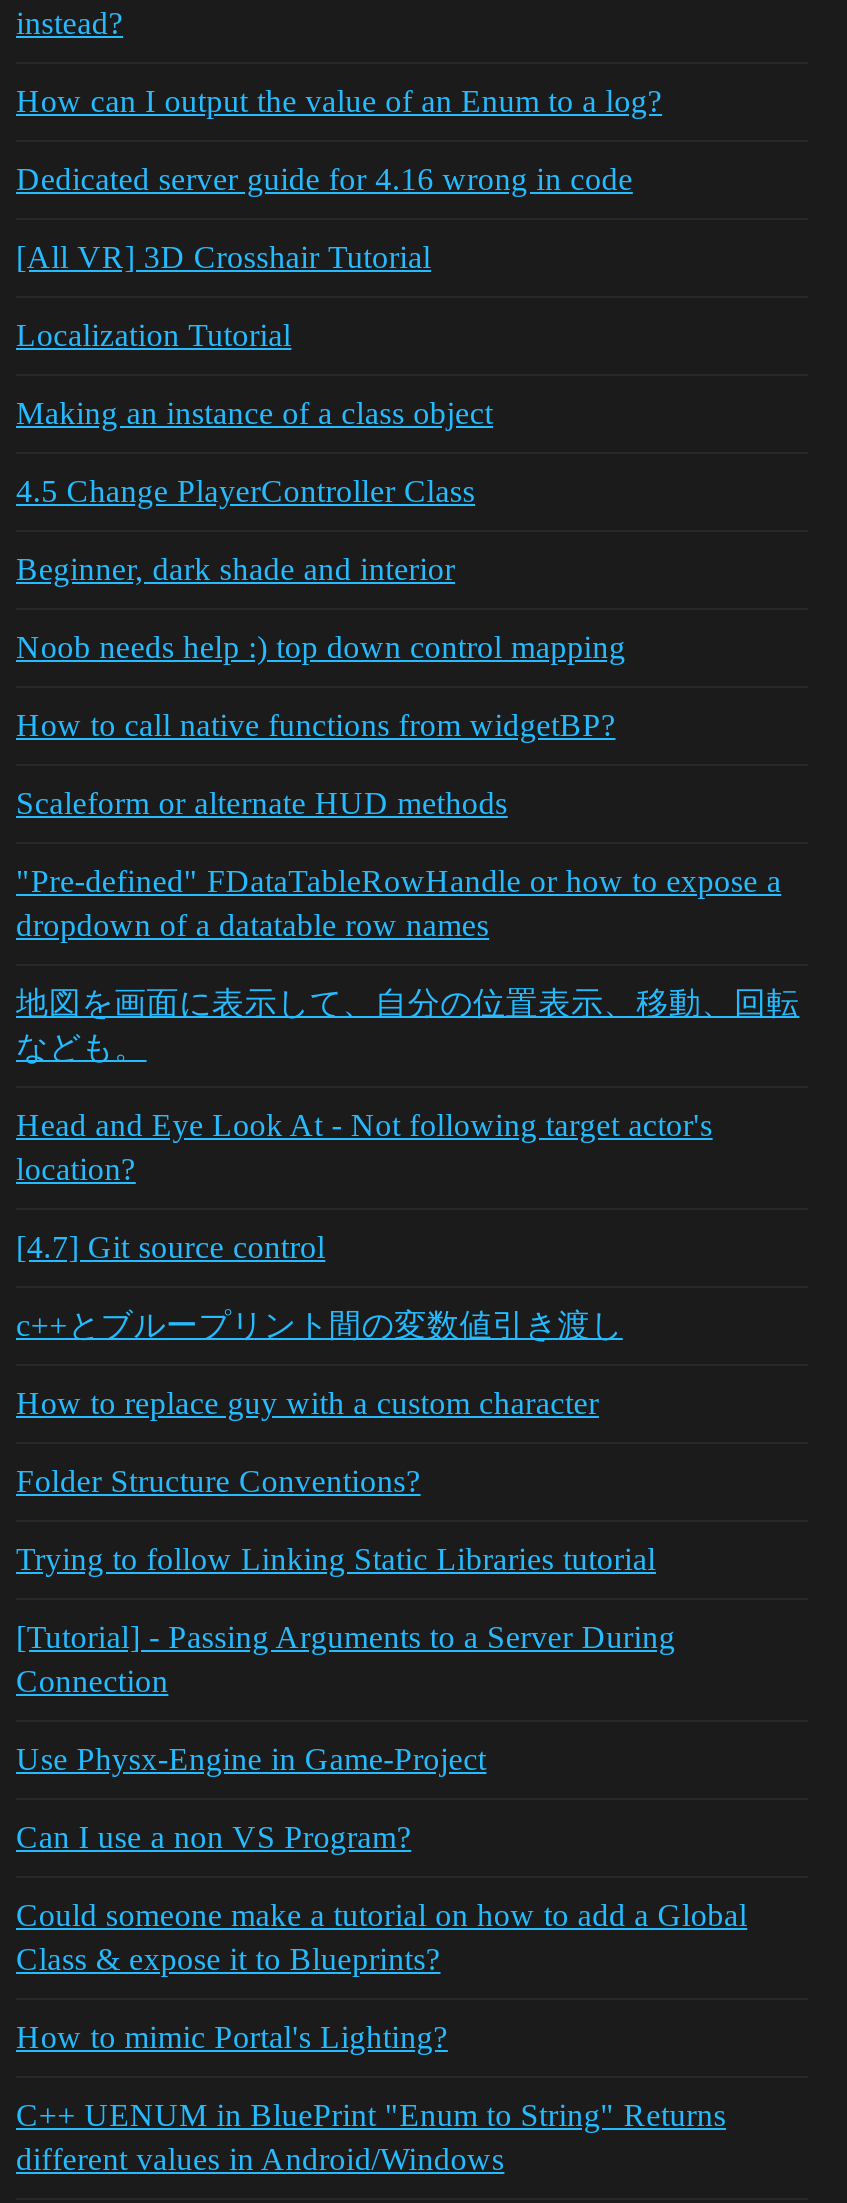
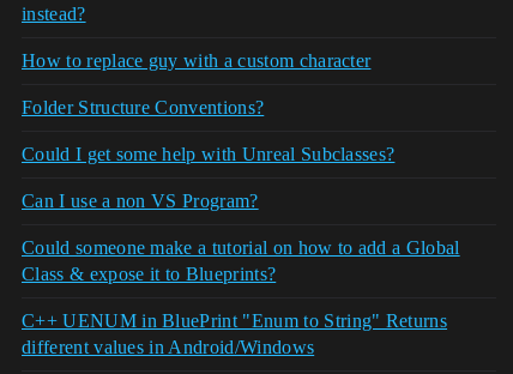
- How can I output the value of an Enum to a log?
- Dedicated server guide for 4.16 wrong in code
- [All VR] 3D Crosshair Tutorial
- Localization Tutorial
- Making an instance of a class object
- 4.5 Change PlayerController Class
- Beginner, dark shade and interior
- Noob needs help :) top down control mapping
- How to call native functions from widgetBP?
- Scaleform or alternate HUD methods
- "Pre-defined" FDataTableRowHandle or how to expose a
- dropdown of a datatable row names
- 地図を画面に表示して、自分の位置表示、移動、回転
- なども。
- Head and Eye Look At - Not following target actor's
- location?
- [4.7] Git source control
- c++とブループリント間の変数値引き渡し

- Trying to follow Linking Static Libraries tutorial
- [Tutorial] - Passing Arguments to a Server During
- Connection
- Use Physx-Engine in Game-Project
+ Could I get some help with Unreal Subclasses?

- How to mimic Portal's Lighting?
